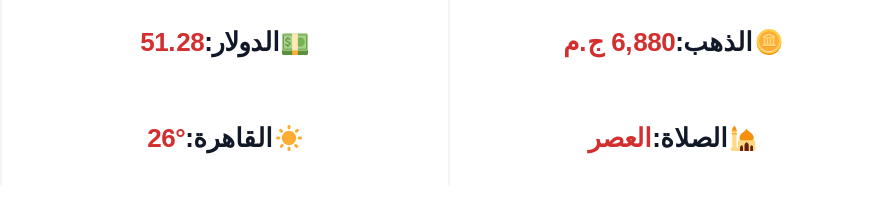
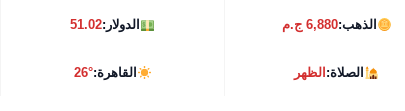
- الدولار:51.28
+ الدولار:51.02

- الصلاة:العصر
+ الصلاة:الظهر
